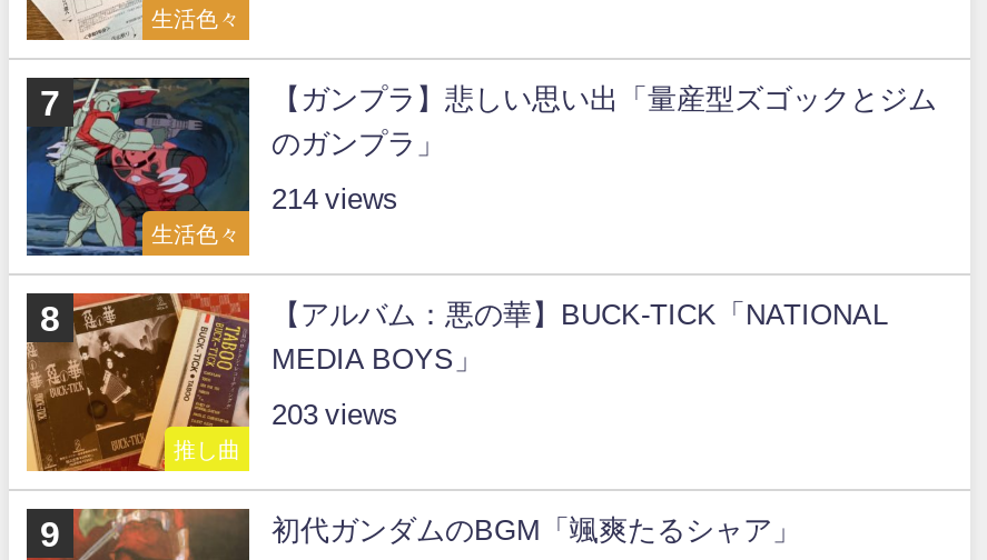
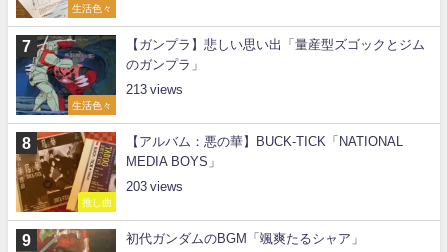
- 214
+ 213
